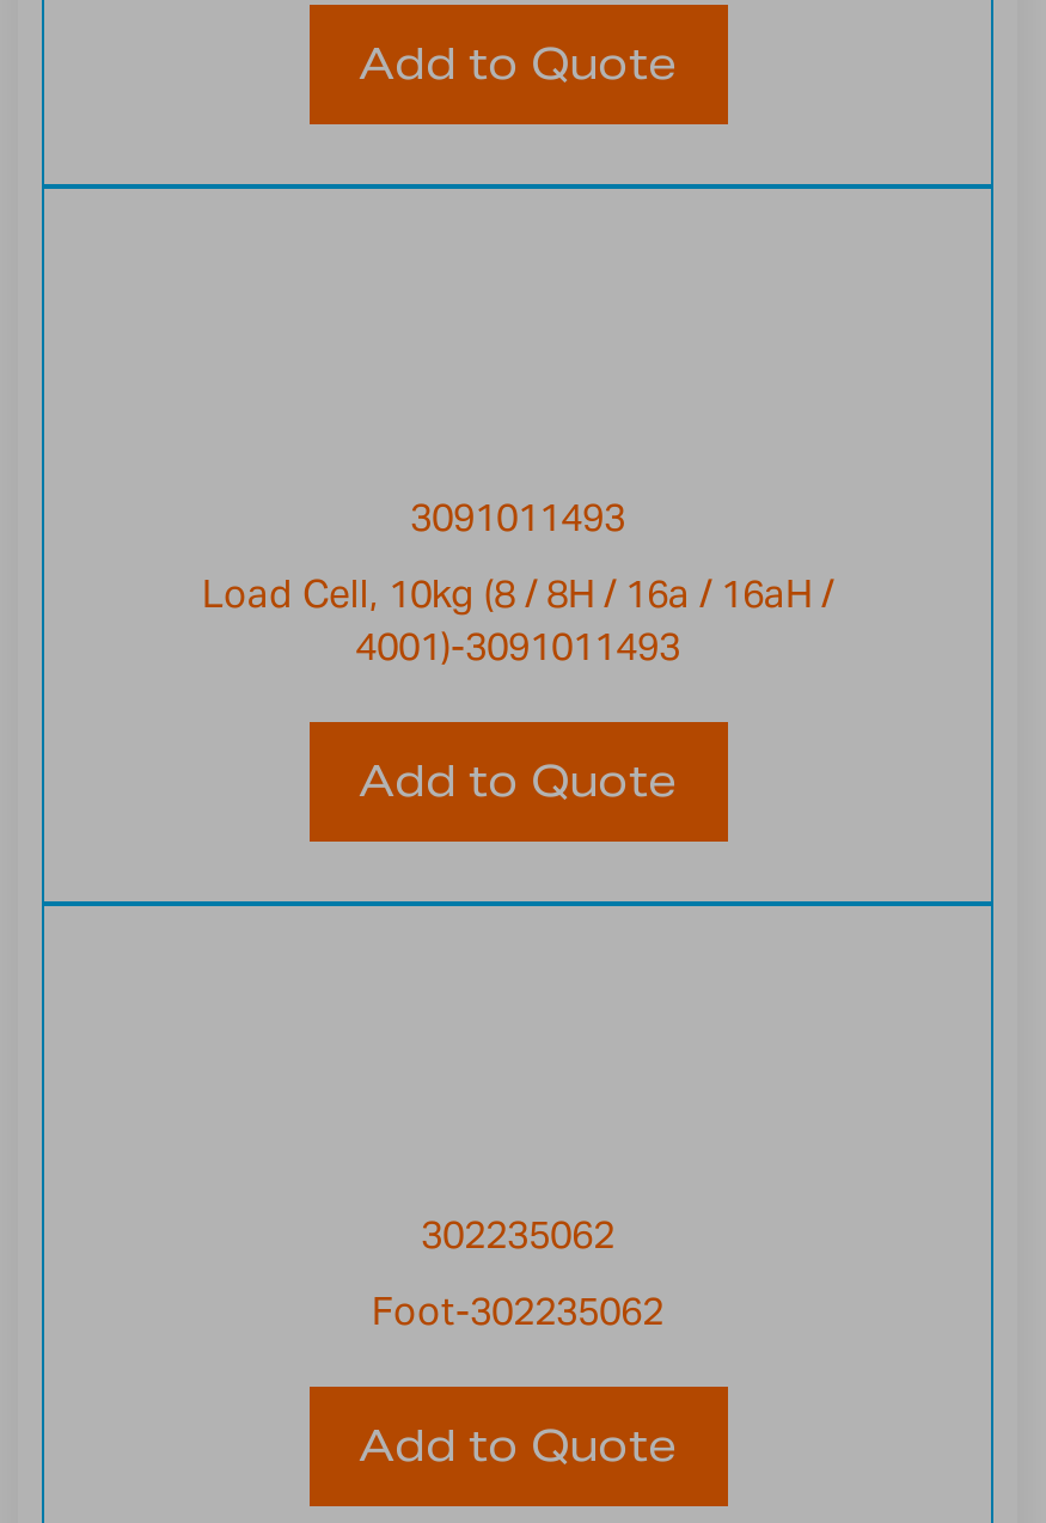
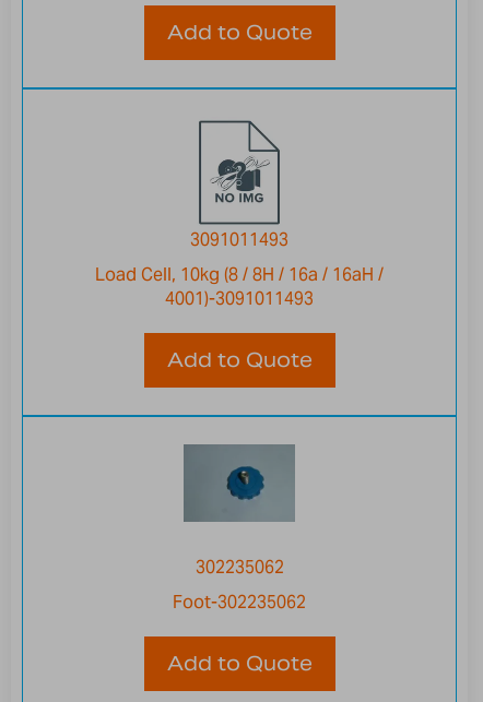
+ [image]

+ [image]
